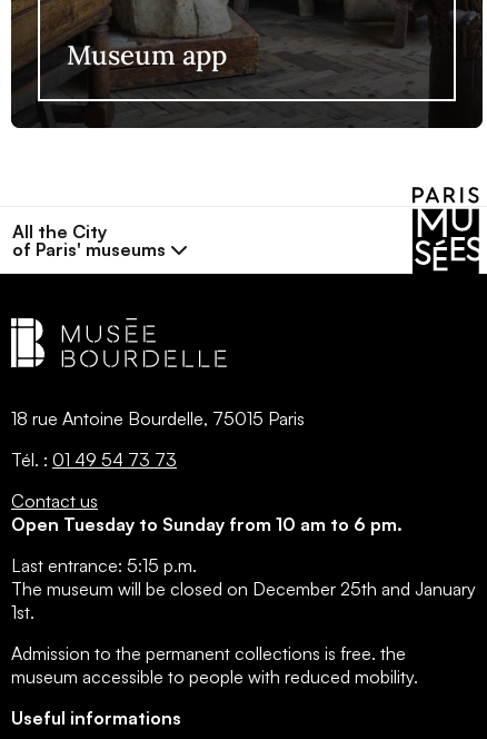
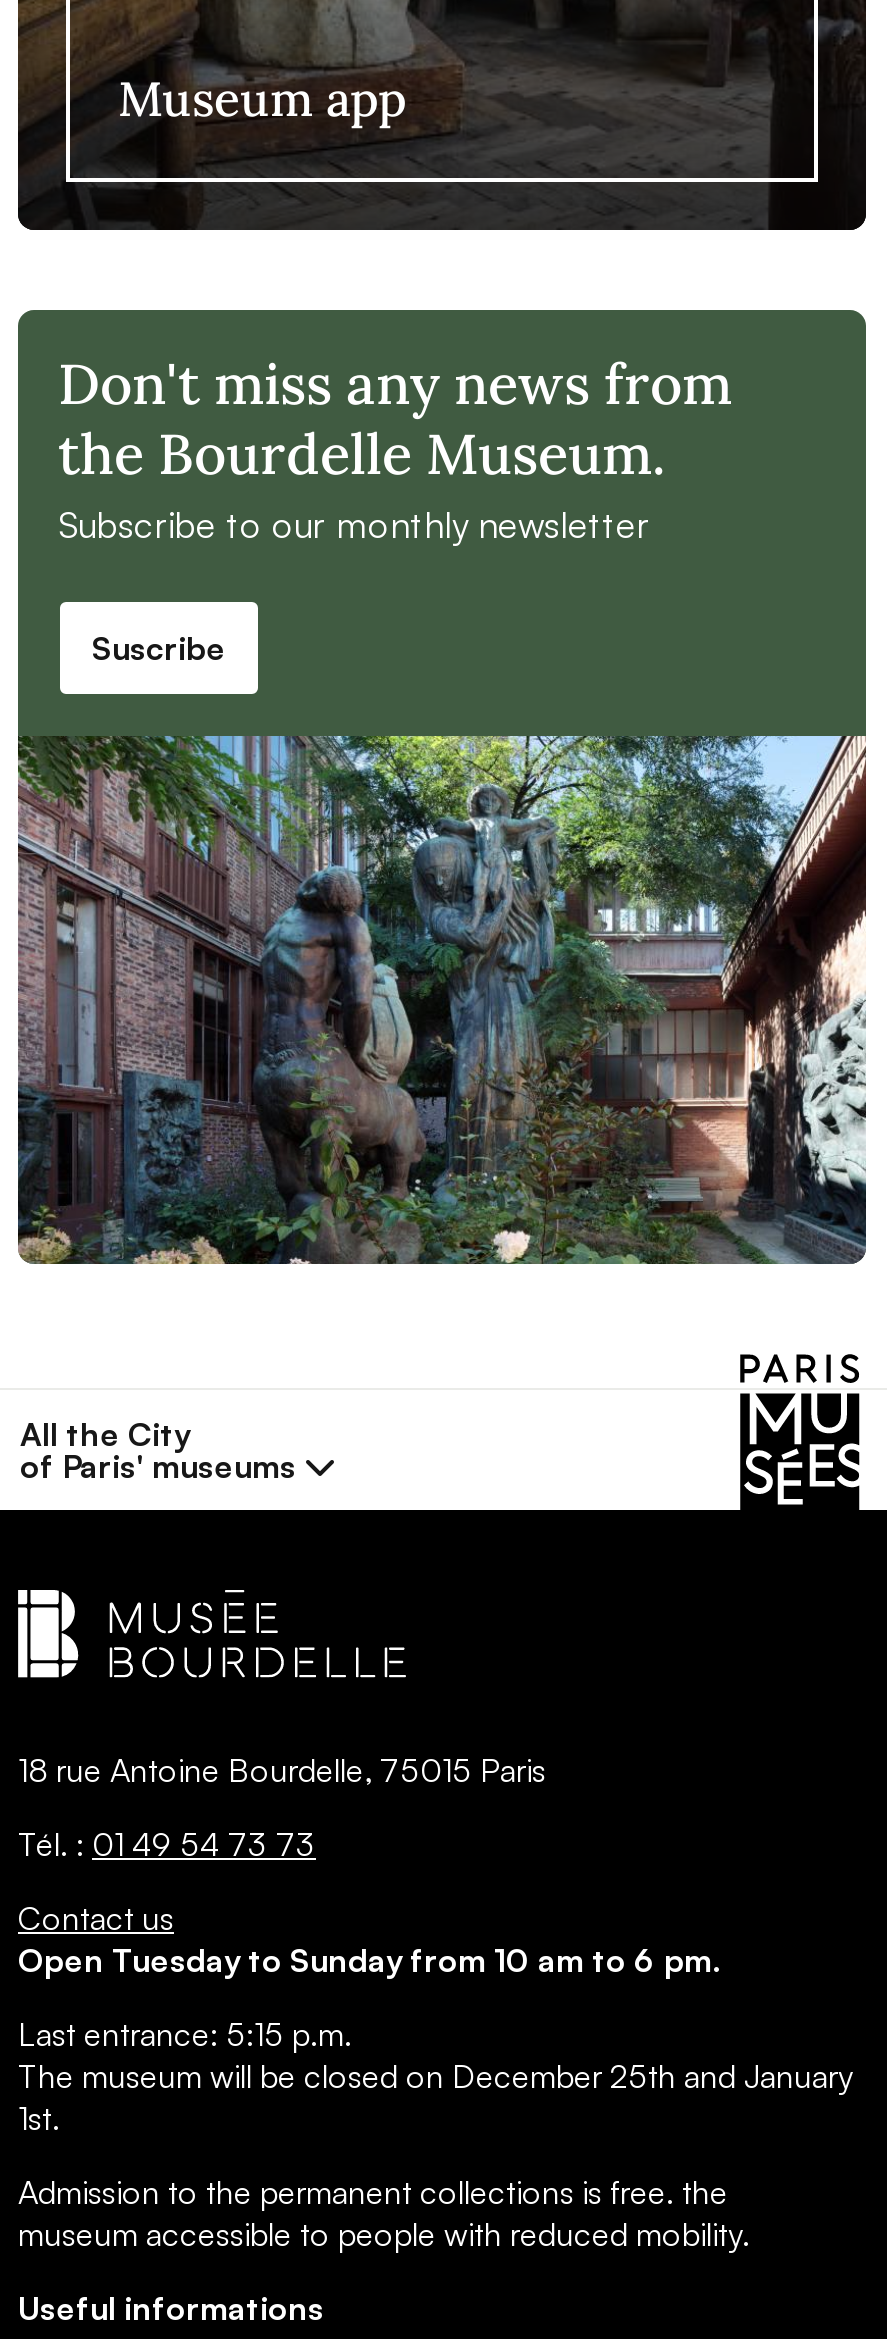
+ [image]
+ Don't miss any news from
+ the Bourdelle Museum.
+ Subscribe to our monthly newsletter
+ Suscribe
